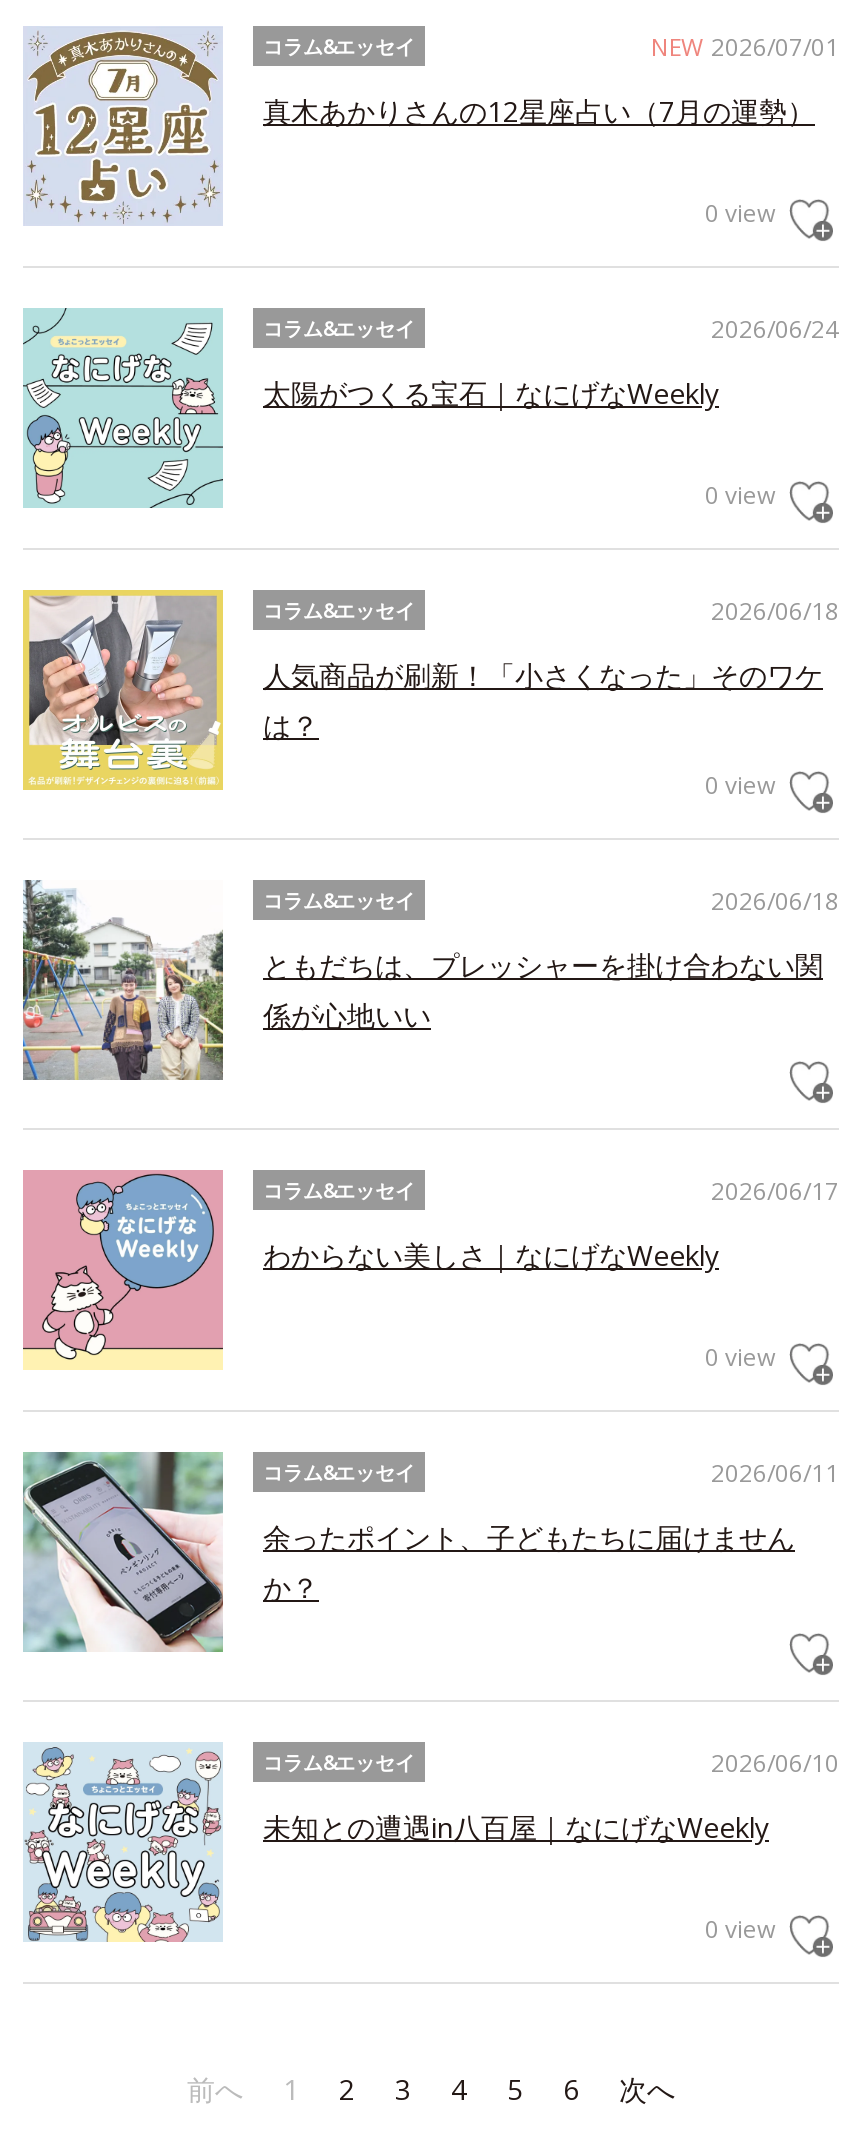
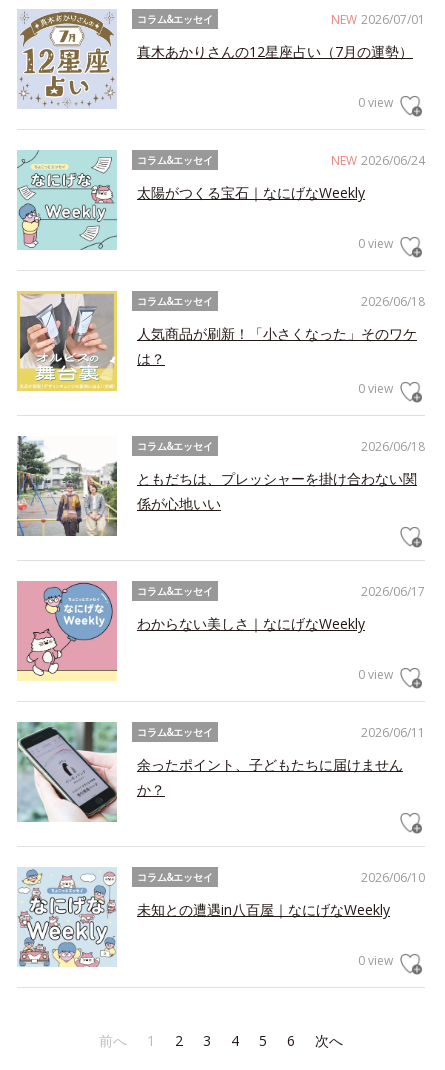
- 2026/06/24
+ NEW 2026/06/24
